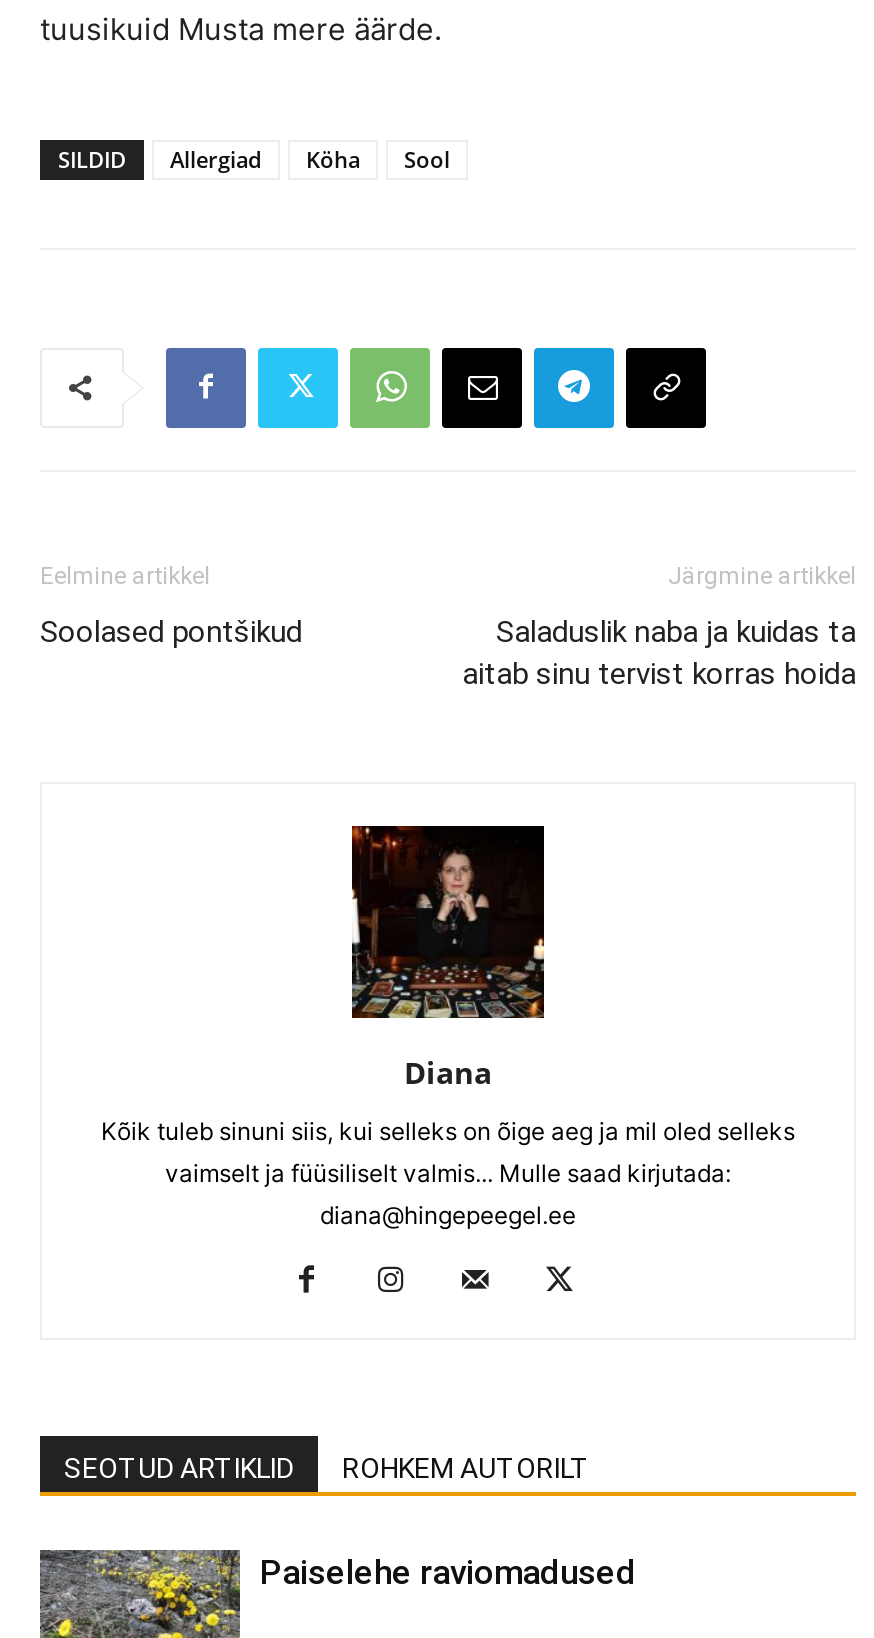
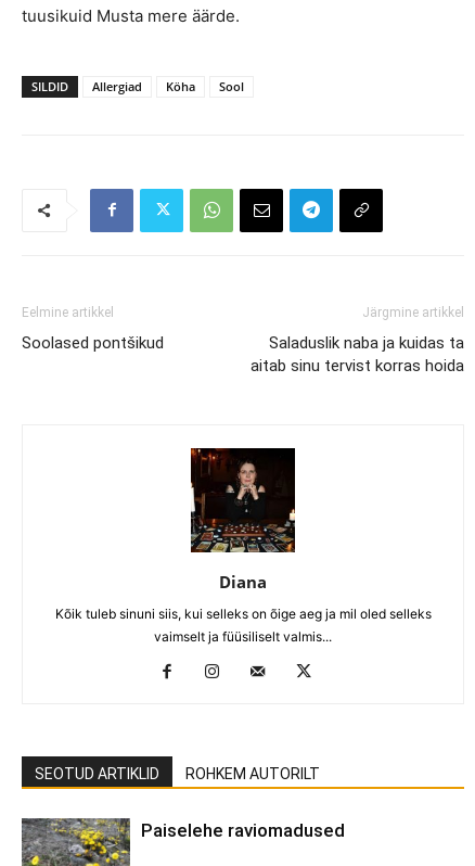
- vaimselt ja füüsiliselt valmis... Mulle saad kirjutada:
- diana@hingepeegel.ee
+ vaimselt ja füüsiliselt valmis...
